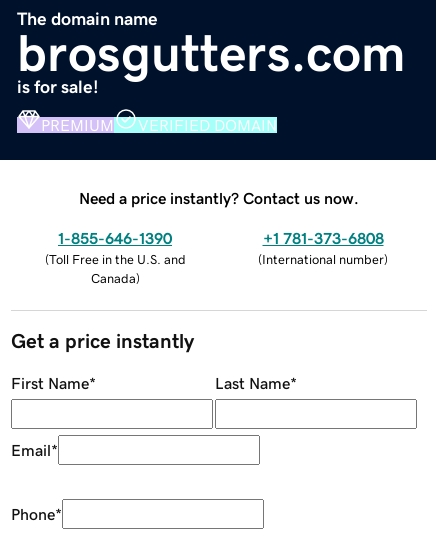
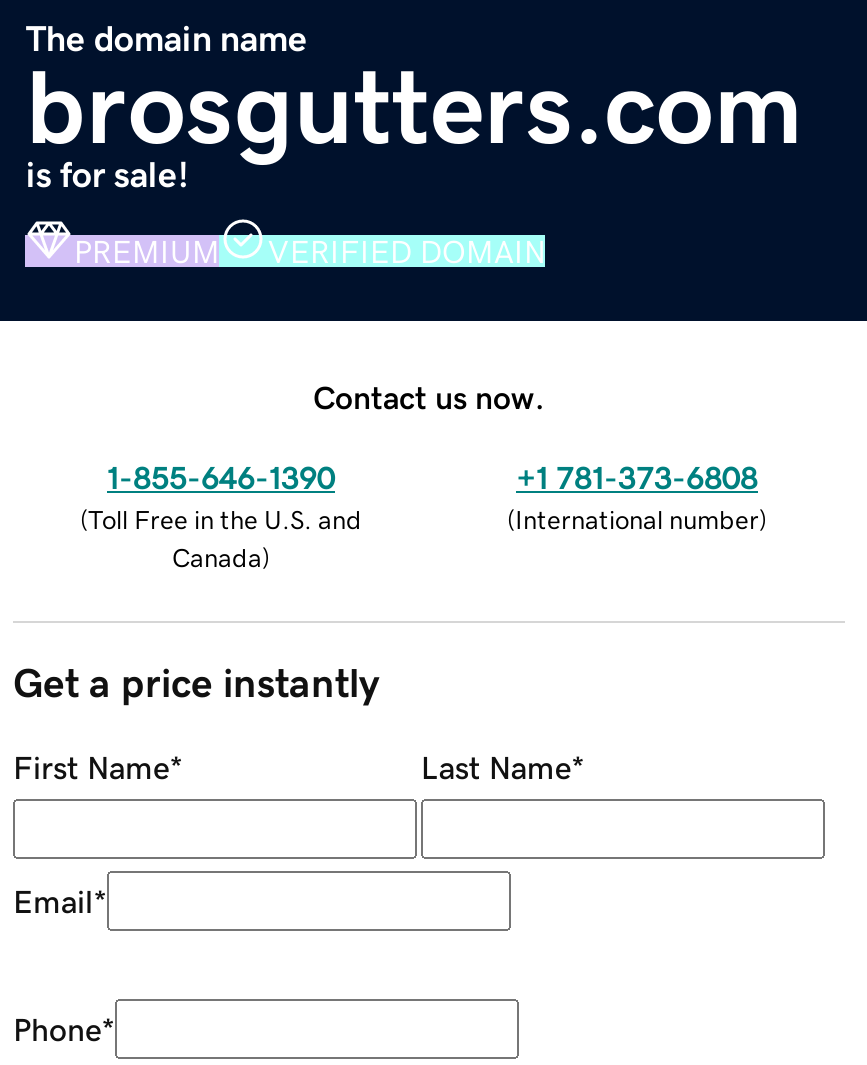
- Need a price instantly? Contact us now.
+ Contact us now.
